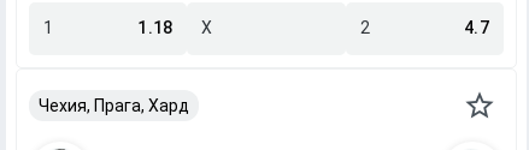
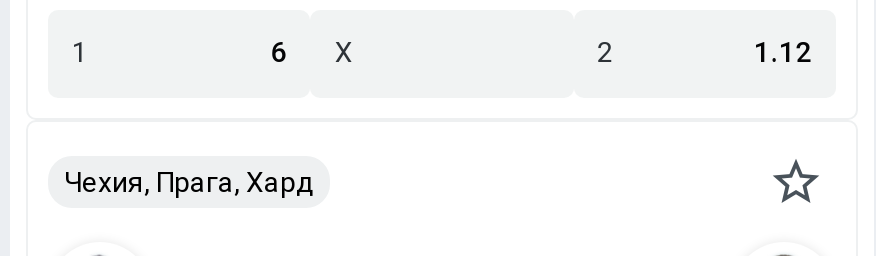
- 1.18 X
+ 6 X

- 4.7
+ 1.12
